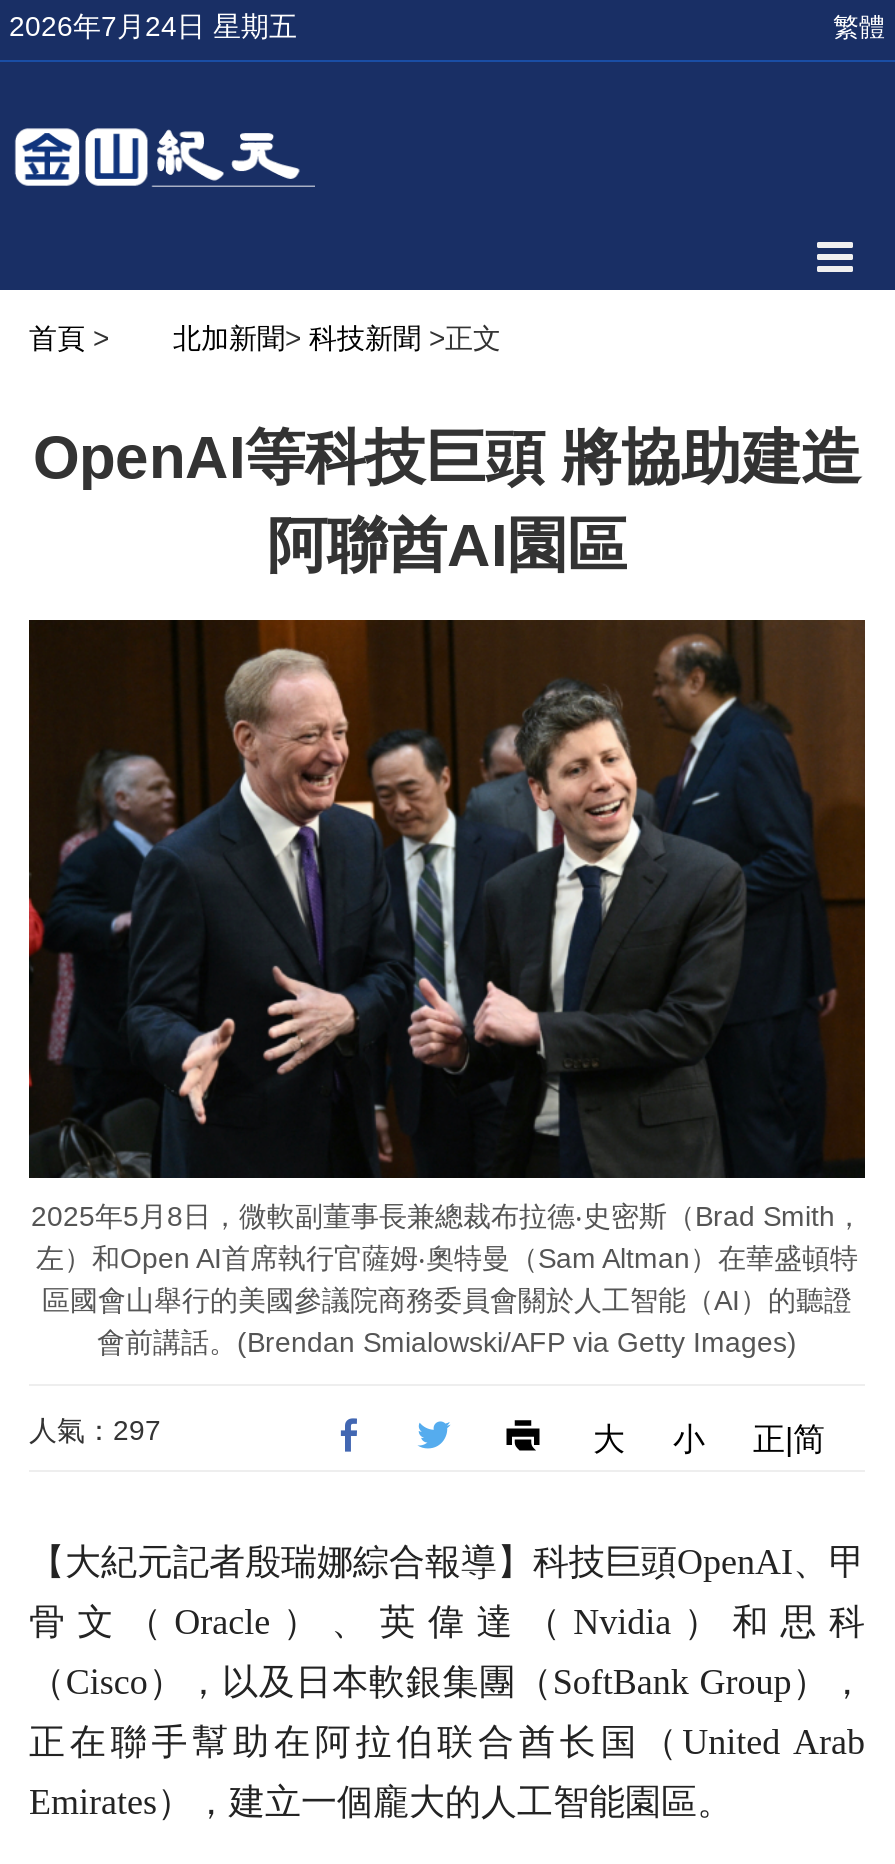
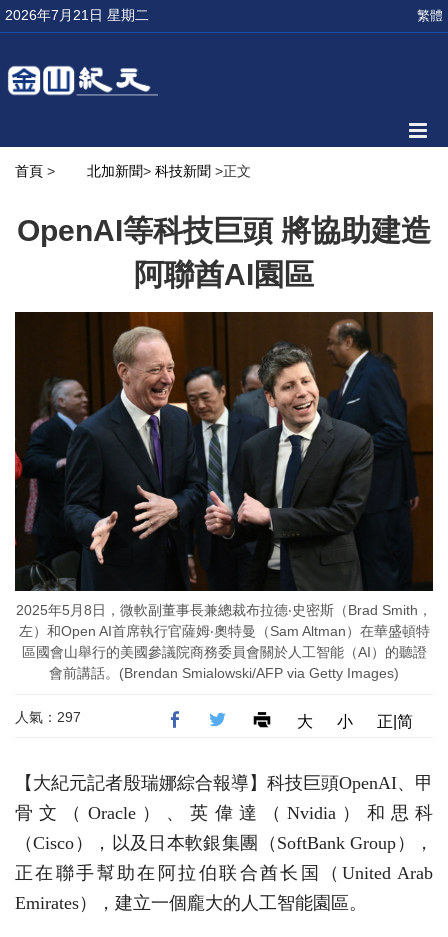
- 2026年7月24日 星期五
+ 2026年7月21日 星期二
